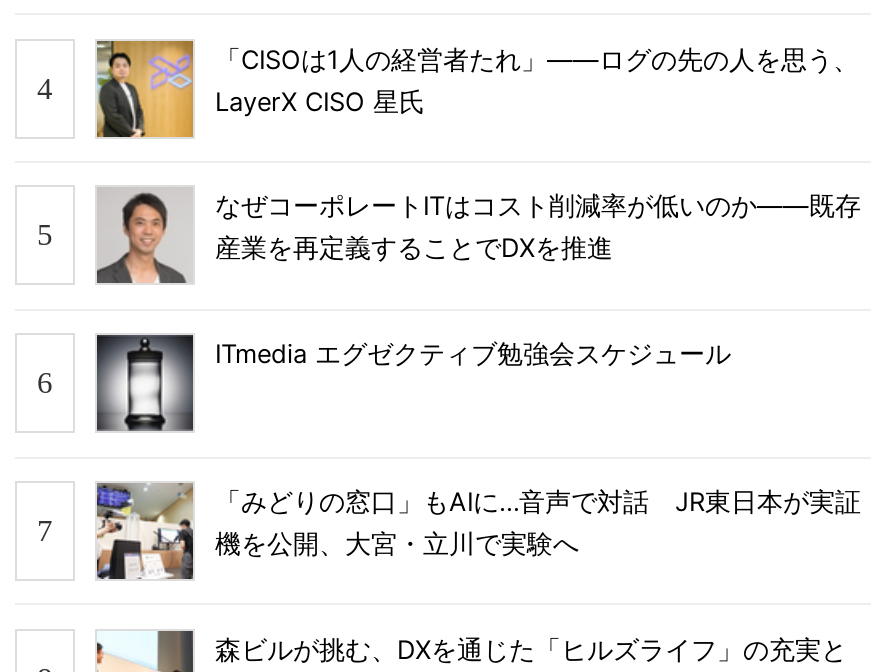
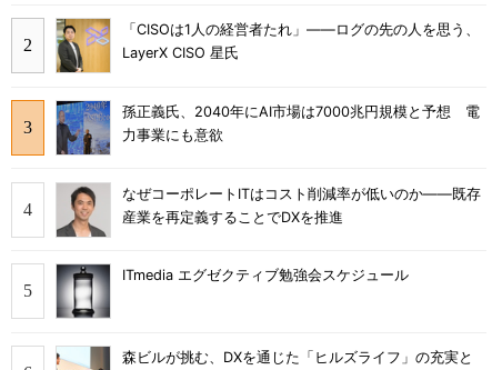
+ [image]

+ [image]
+ 孫正義氏、2040年にAI市場は7000兆円規模と予想 電
+ 力事業にも意欲

moved down: [image] | なぜコーポレートITはコスト削減率が低いのか――既存 | 産業を再定義することでDXを推進 | ITmedia エグゼクティブ勉強会スケジュール

moved down: [image]

- [image]
- 「みどりの窓口」もAIに…音声で対話 JR東日本が実証
- 機を公開、大宮・立川で実験へ
